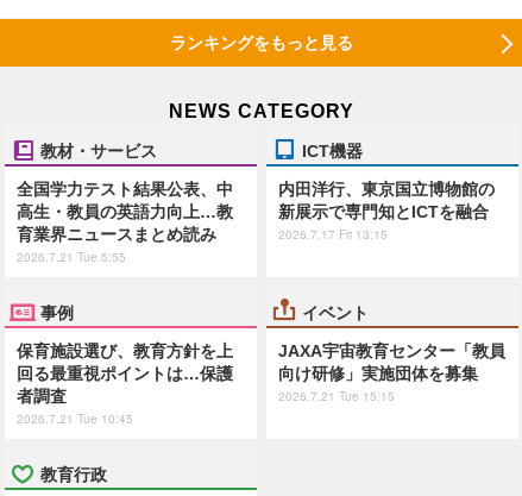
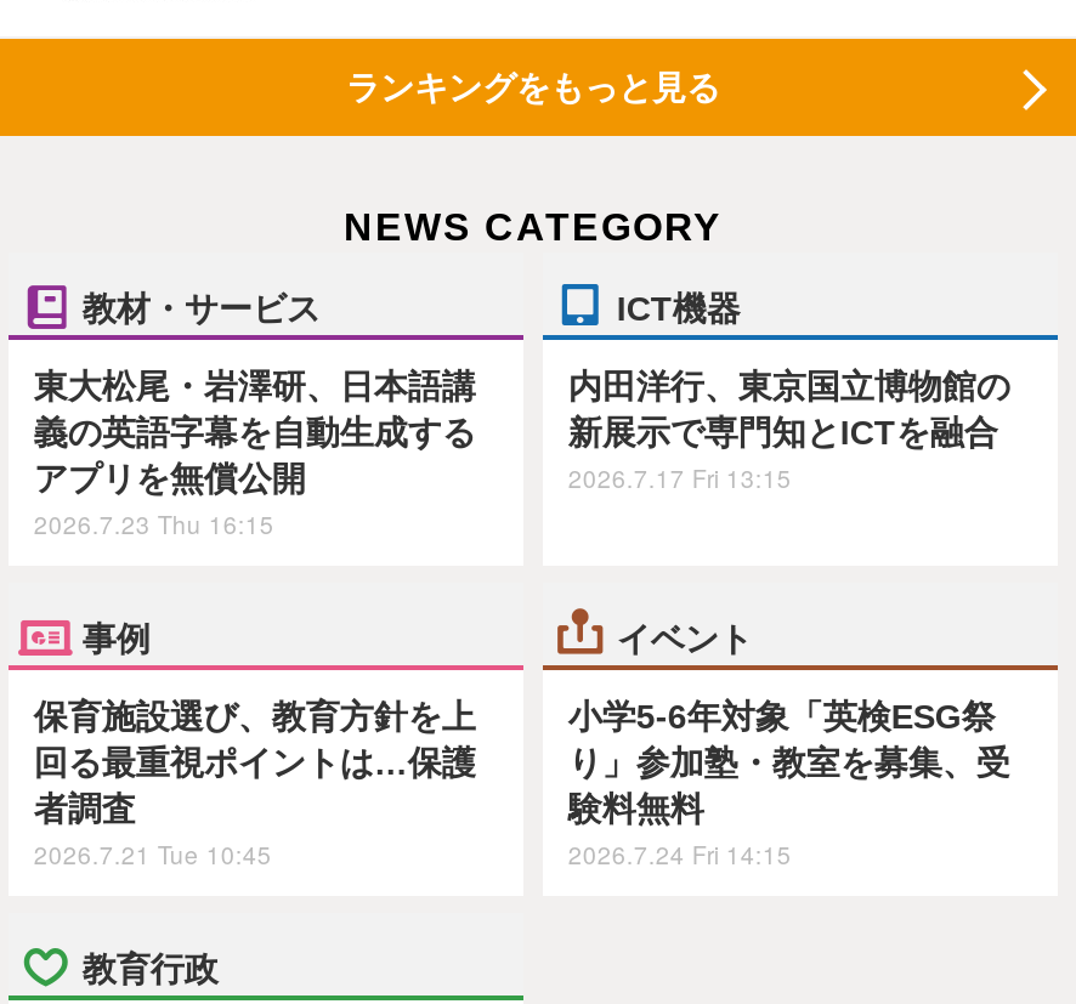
- 全国学力テスト結果公表、中
- 高生・教員の英語力向上…教
- 育業界ニュースまとめ読み
- 2026.7.21 Tue 5:55
+ 東大松尾・岩澤研、日本語講
+ 義の英語字幕を自動生成する
+ アプリを無償公開
+ 2026.7.23 Thu 16:15

- JAXA宇宙教育センター「教員
- 向け研修」実施団体を募集
- 2026.7.21 Tue 15:15
+ 小学5-6年対象「英検ESG祭
+ り」参加塾・教室を募集、受
+ 験料無料
+ 2026.7.24 Fri 14:15
